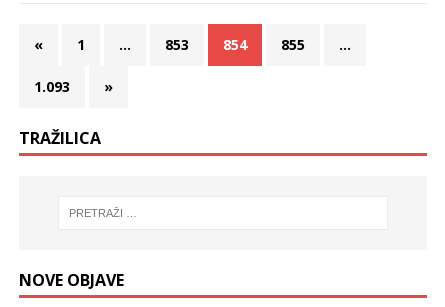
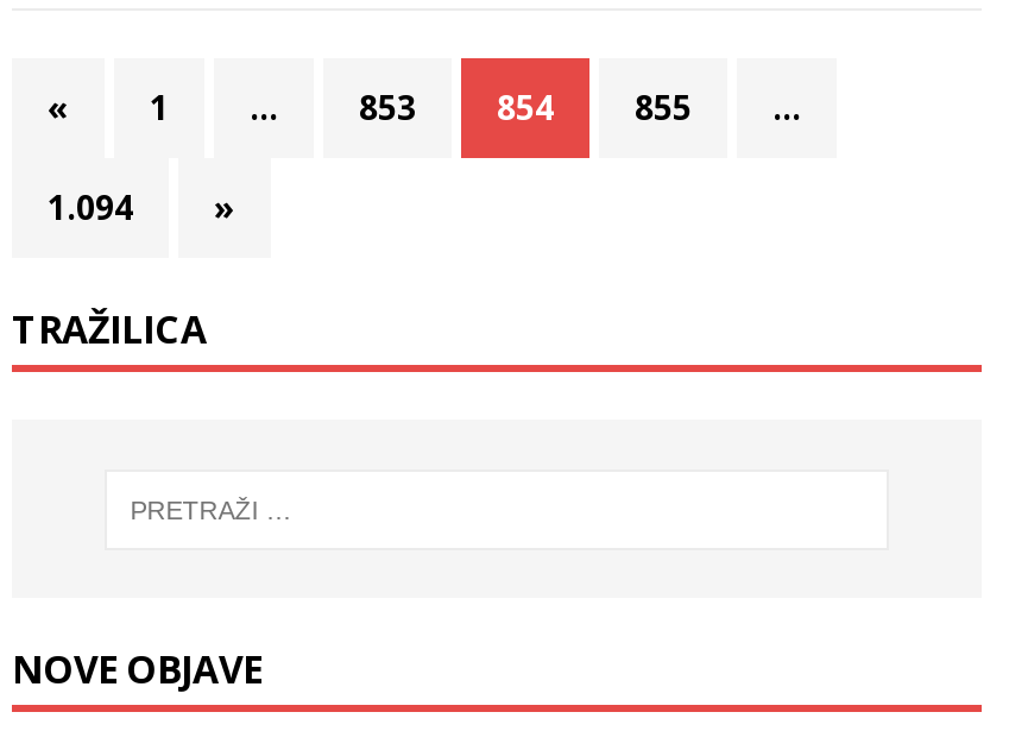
- 1.093
+ 1.094
